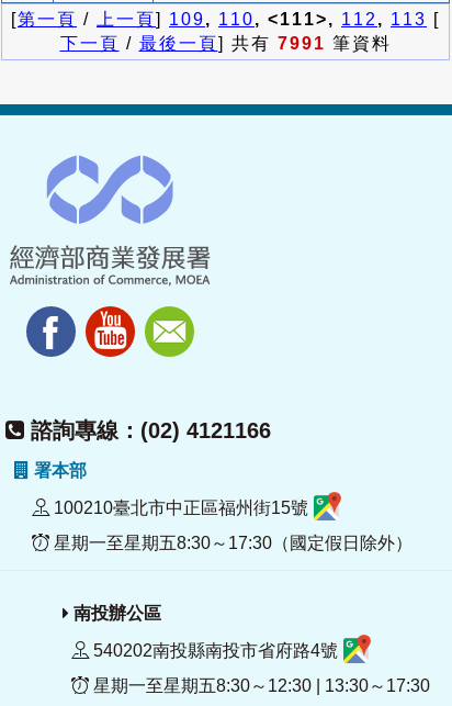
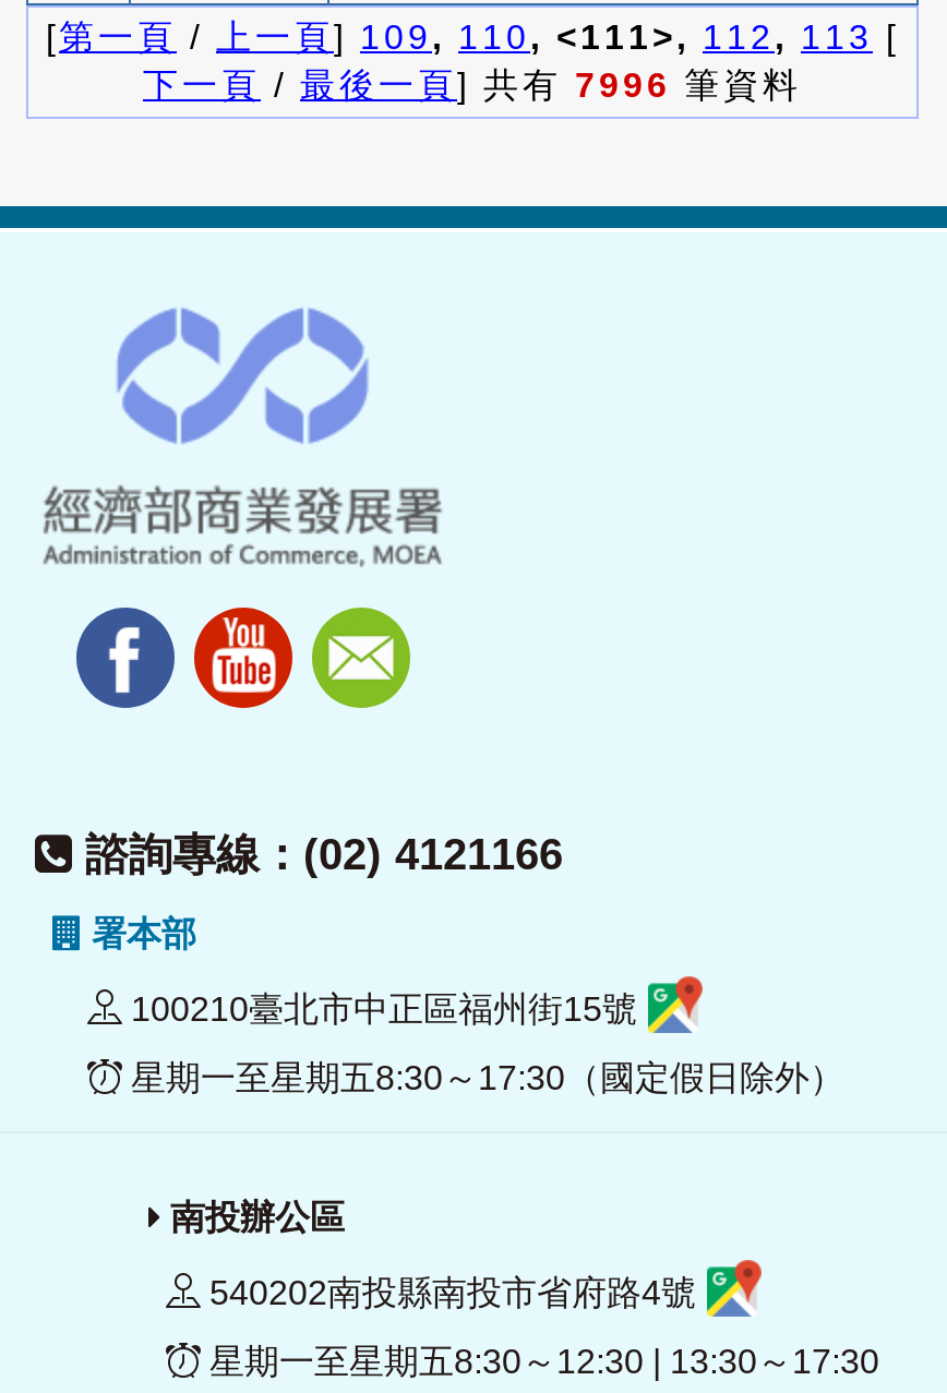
- 下一頁/最後一頁] 共有7991筆資料
+ 下一頁/最後一頁] 共有7996筆資料
